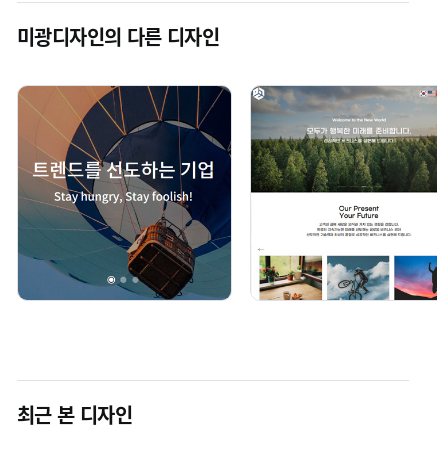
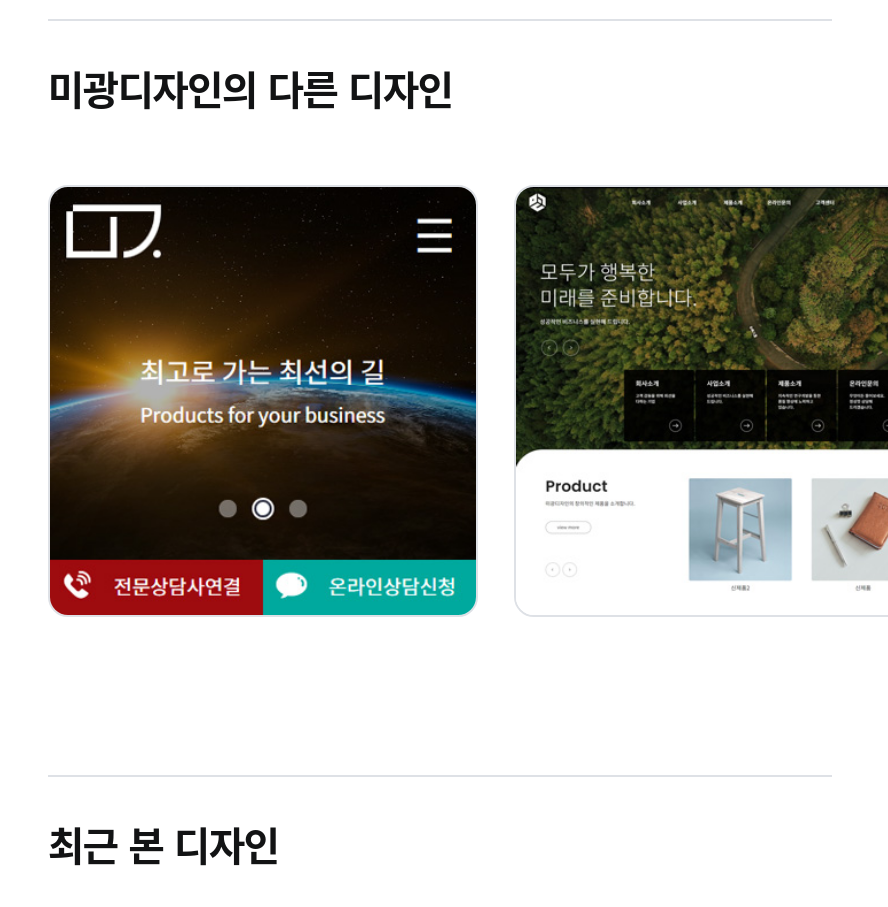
- [image]
+ [image]

- [image]
+ [image]
